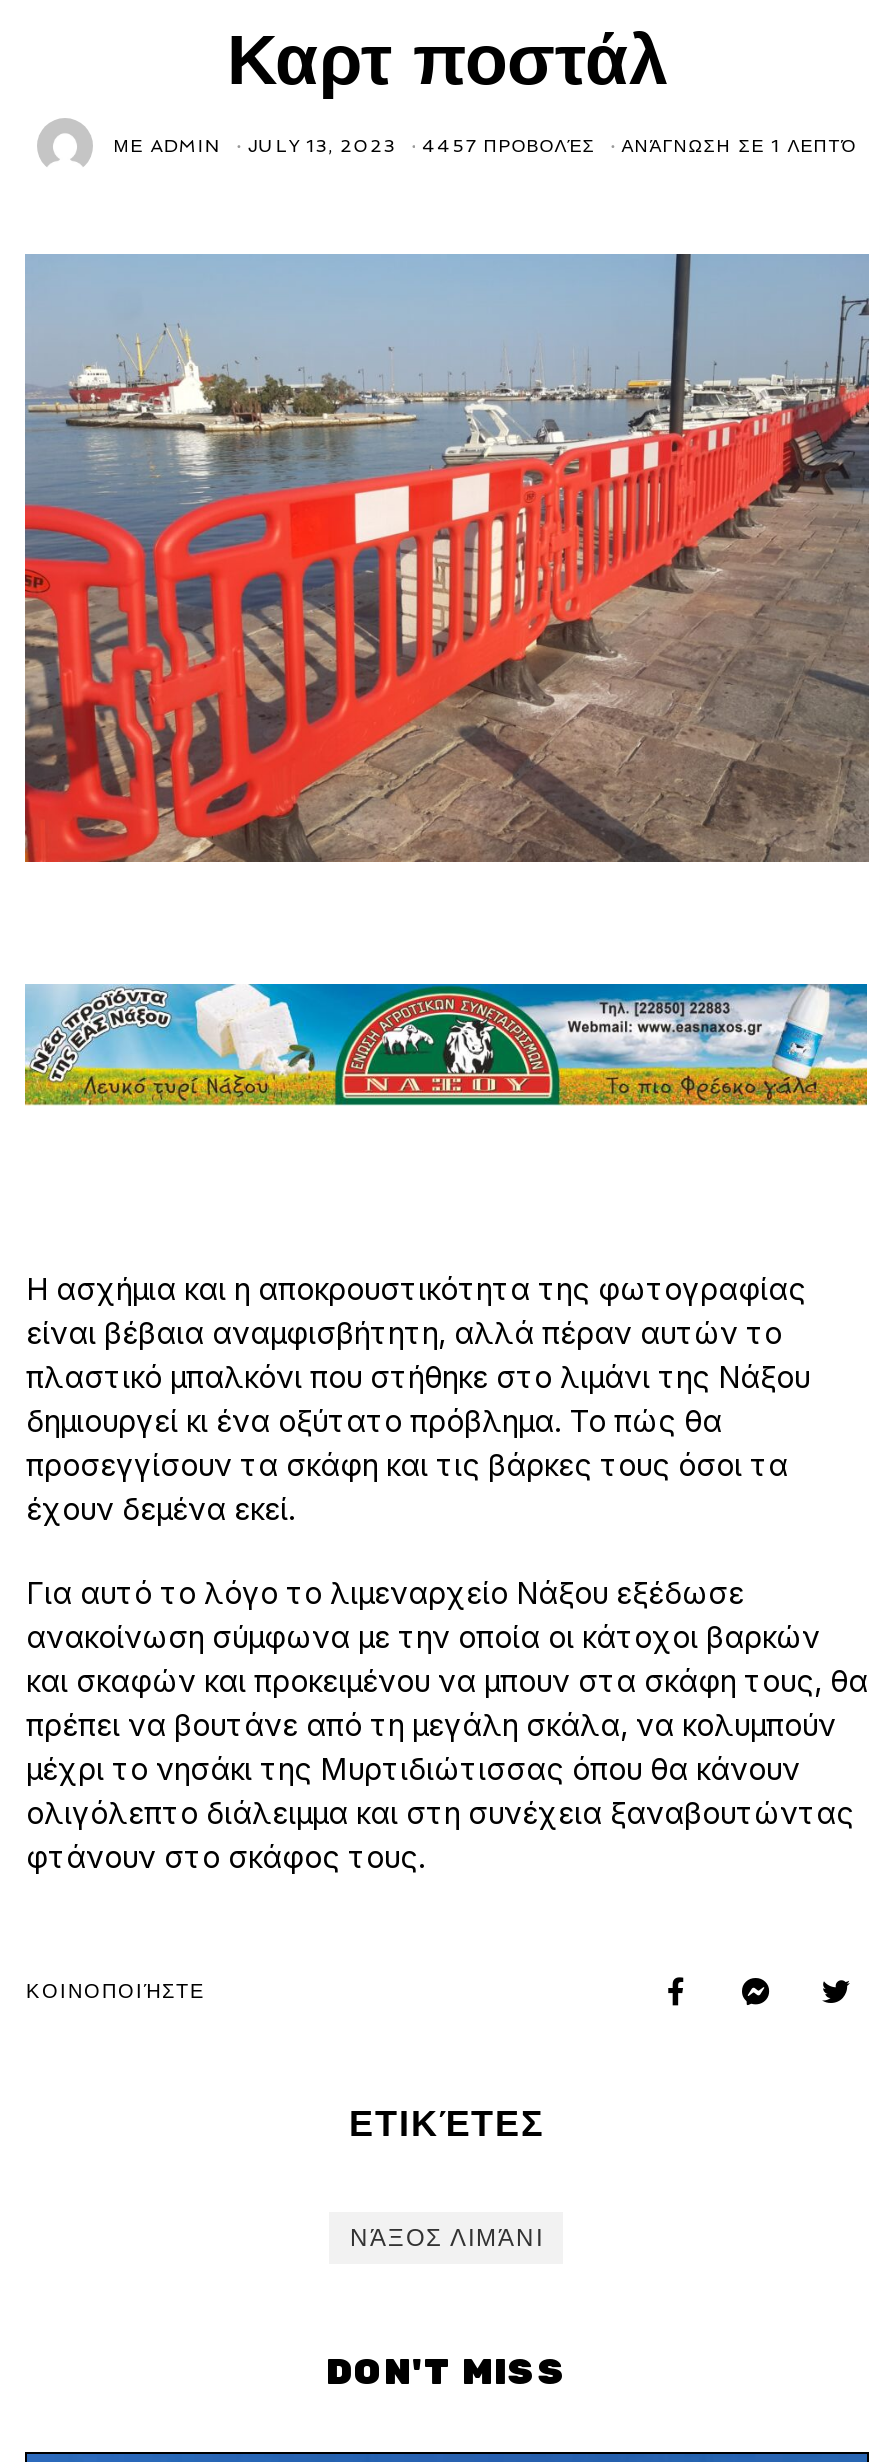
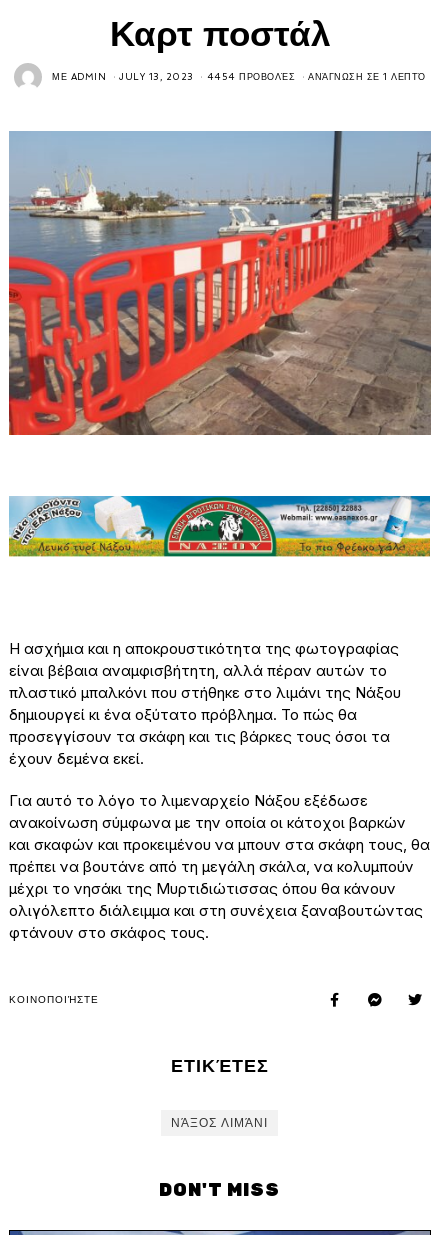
- 4457 ΠΡΟΒΟΛΈΣ
+ 4454 ΠΡΟΒΟΛΈΣ
